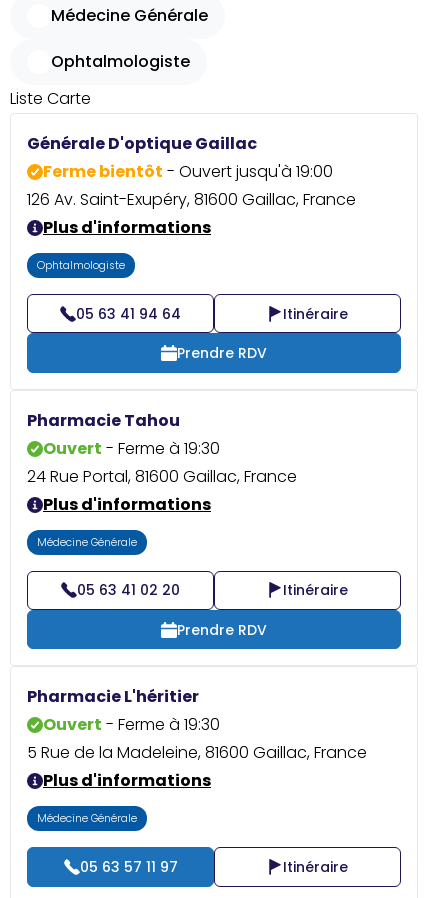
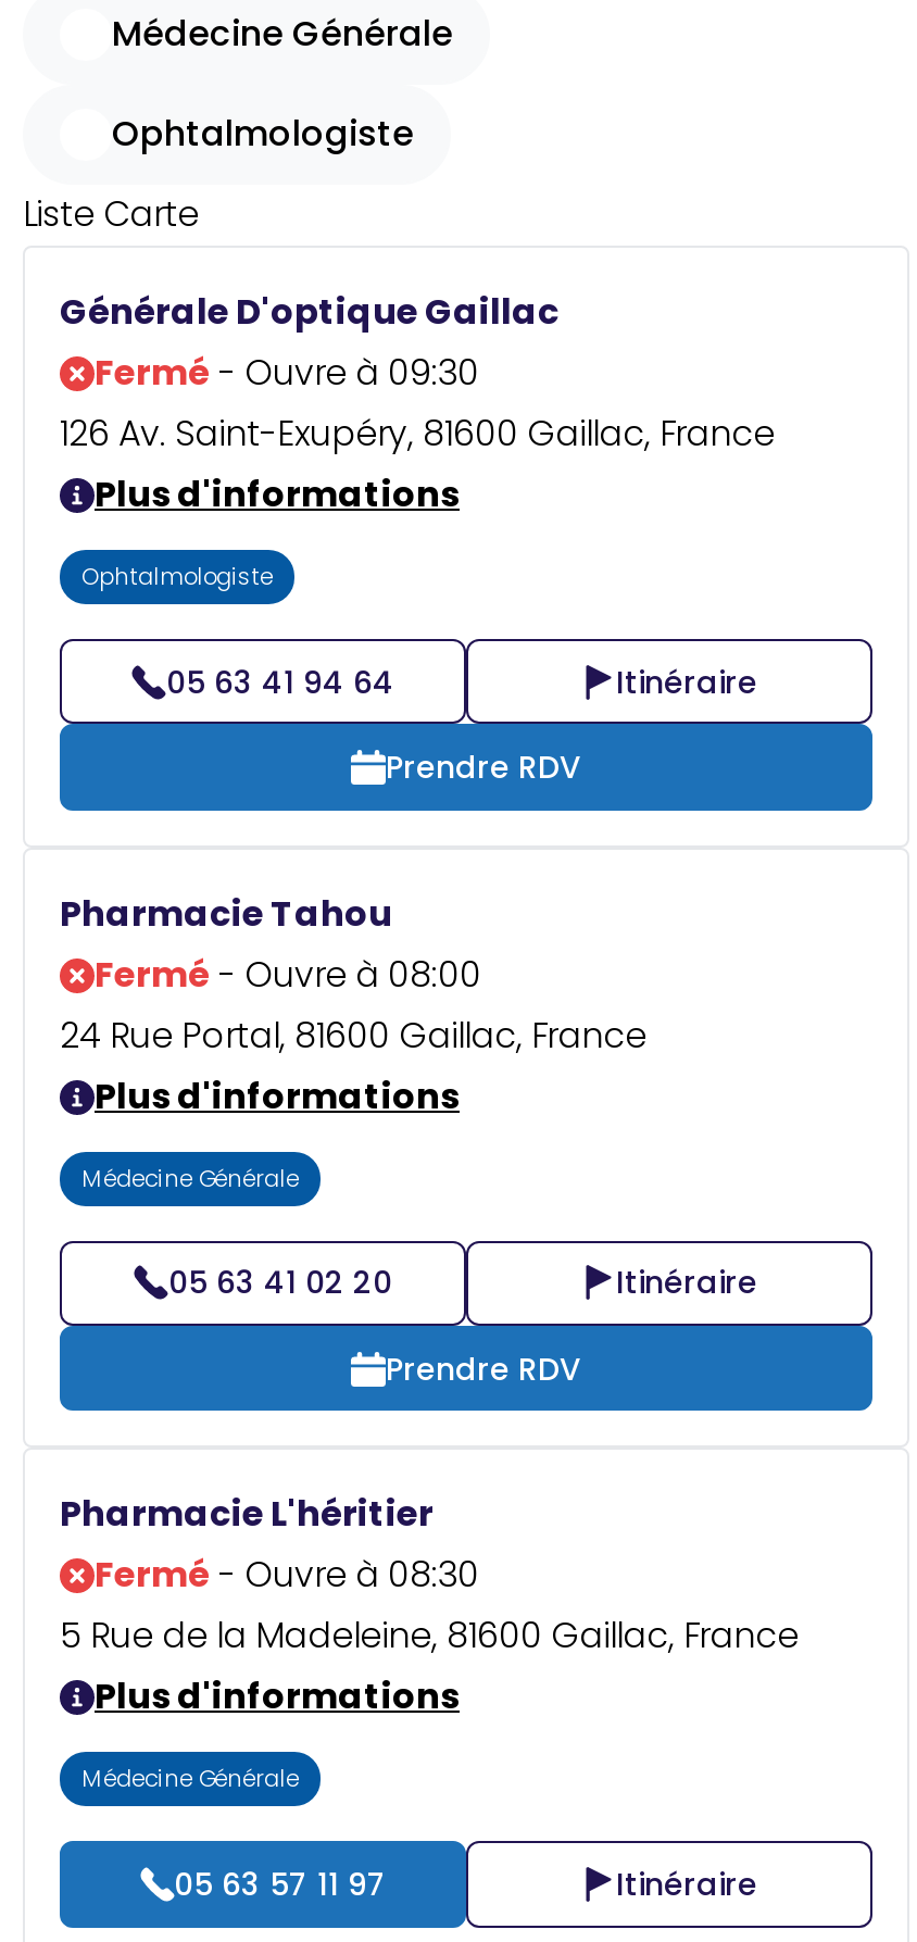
- Ferme bientôt - Ouvert jusqu'à 19:00
+ Fermé - Ouvre à 09:30

- Ouvert - Ferme à 19:30
+ Fermé - Ouvre à 08:00

- Ouvert - Ferme à 19:30
+ Fermé - Ouvre à 08:30
